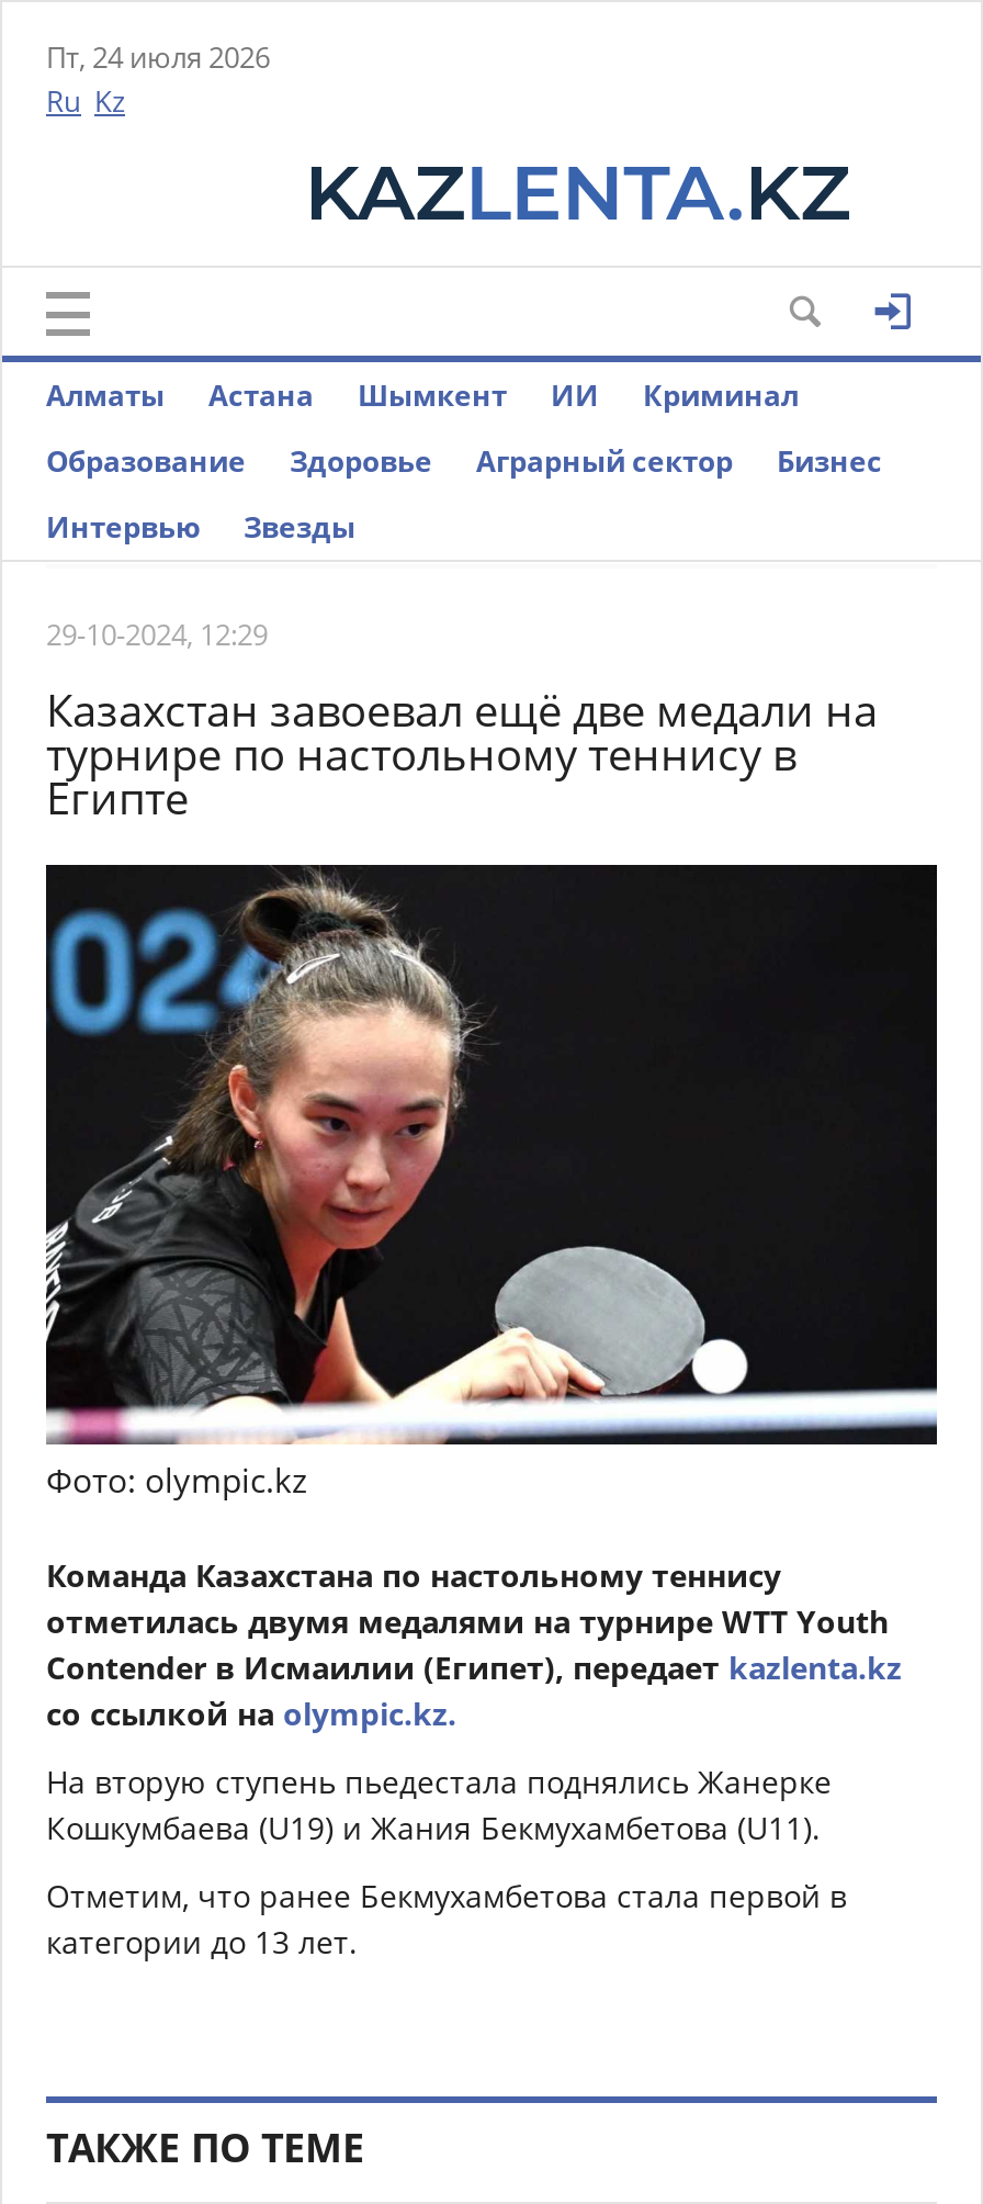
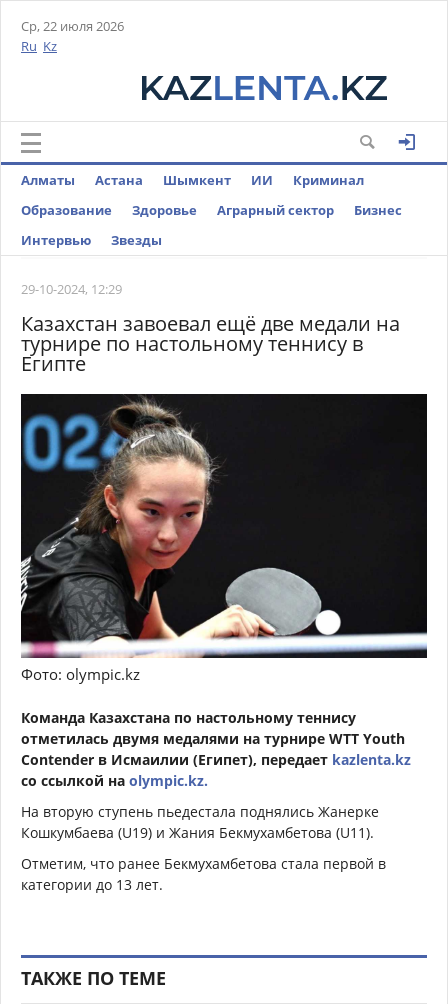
- Пт, 24 июля 2026
+ Ср, 22 июля 2026
